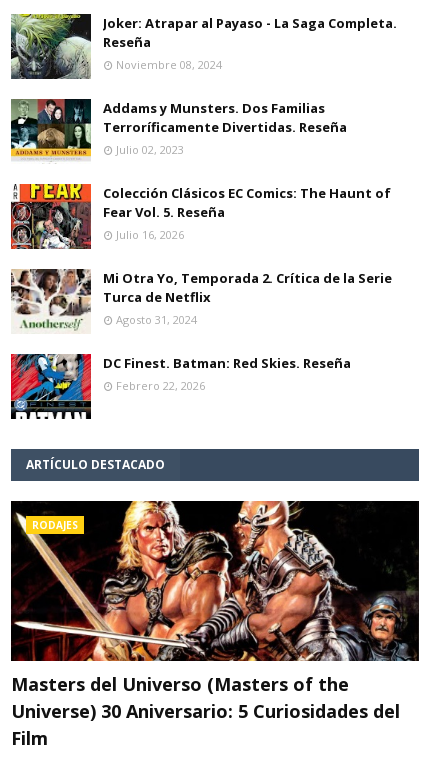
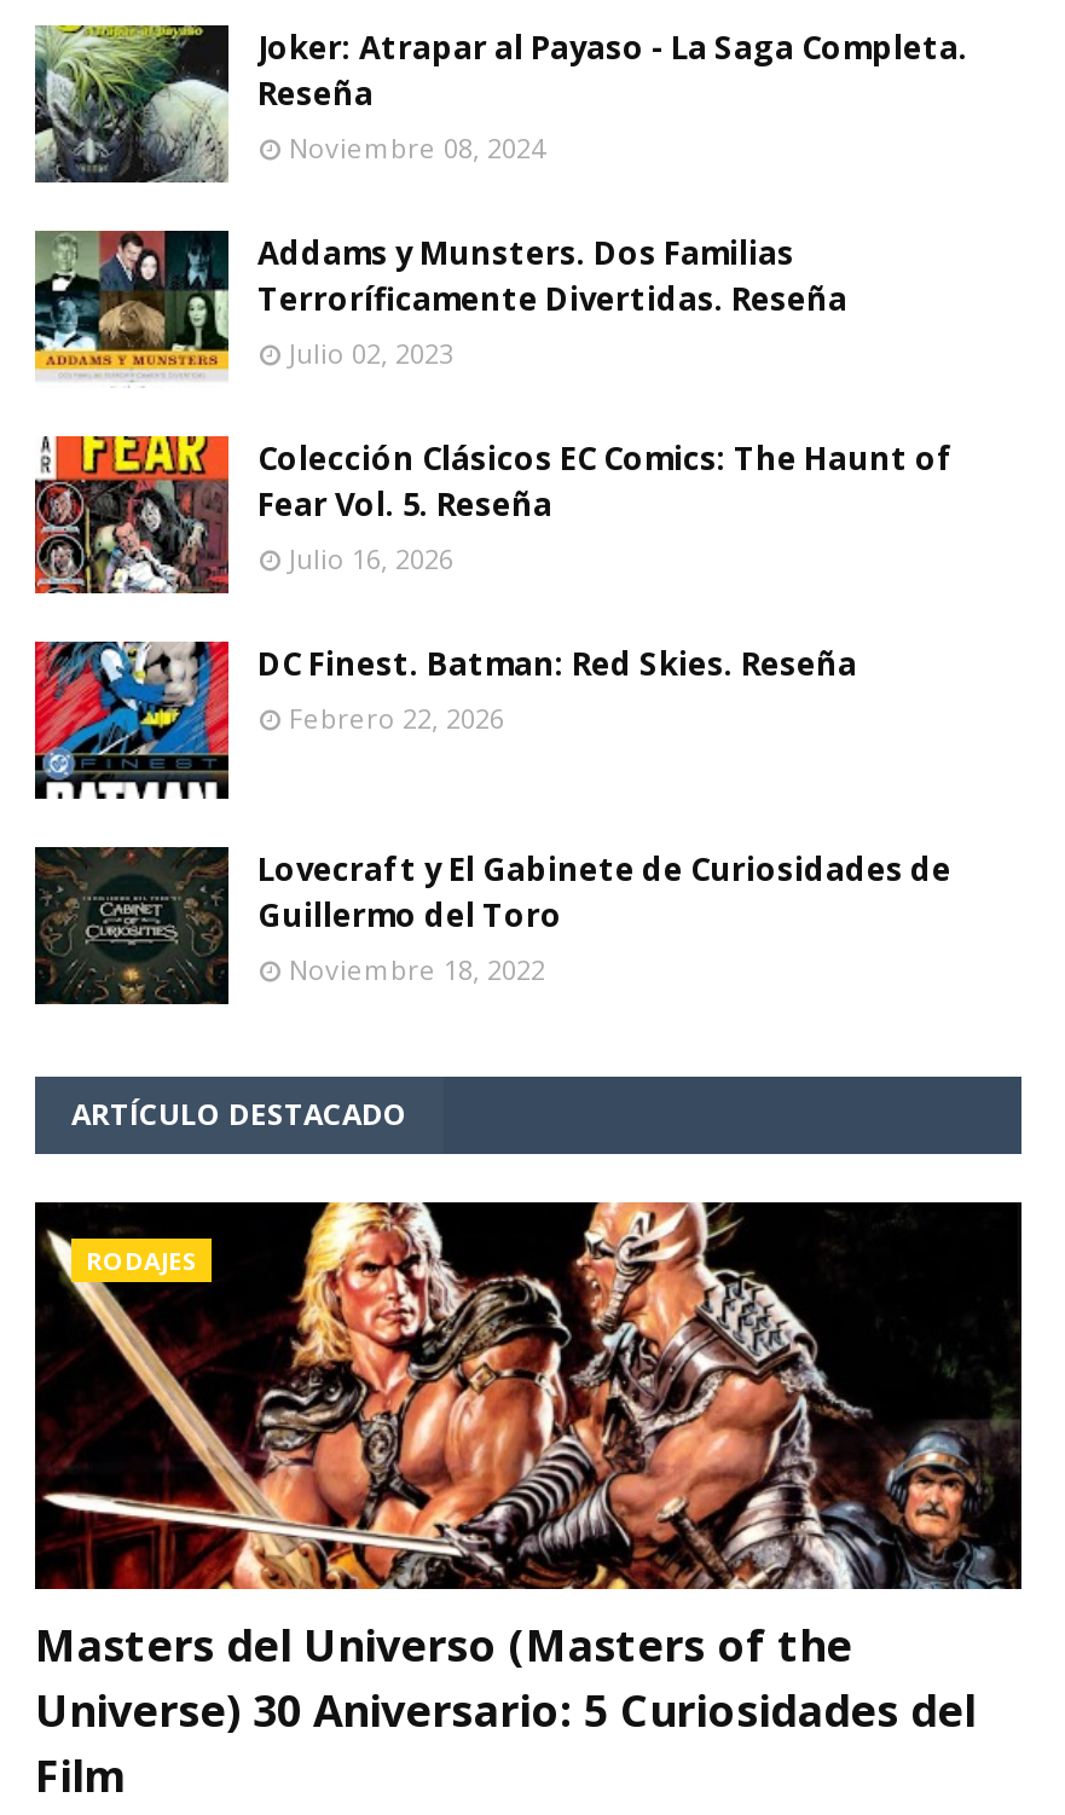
- [image]
- Mi Otra Yo, Temporada 2. Crítica de la Serie
- Turca de Netflix
- Agosto 31, 2024

moved up: [image] | DC Finest. Batman: Red Skies. Reseña | Febrero 22, 2026

+ [image]
+ Lovecraft y El Gabinete de Curiosidades de
+ Guillermo del Toro
+ Noviembre 18, 2022
